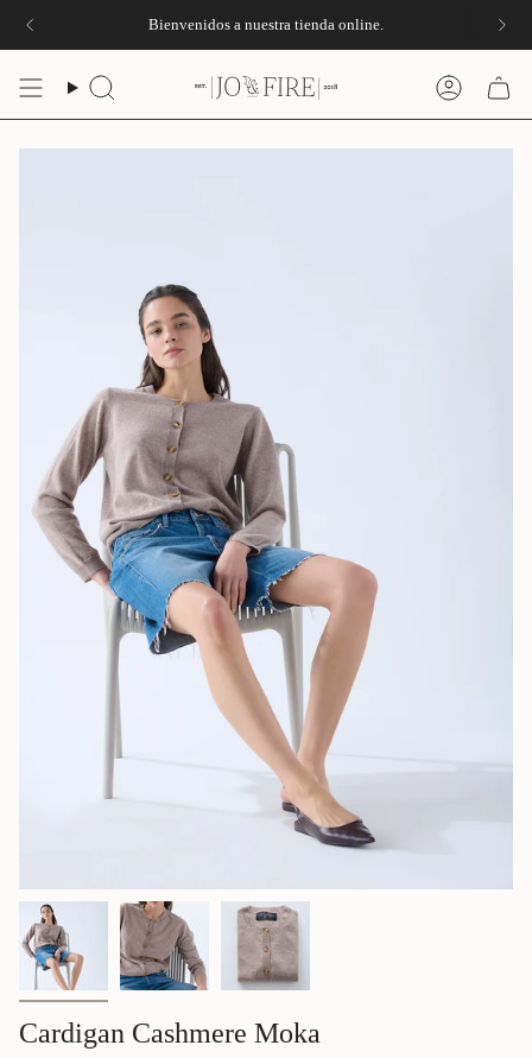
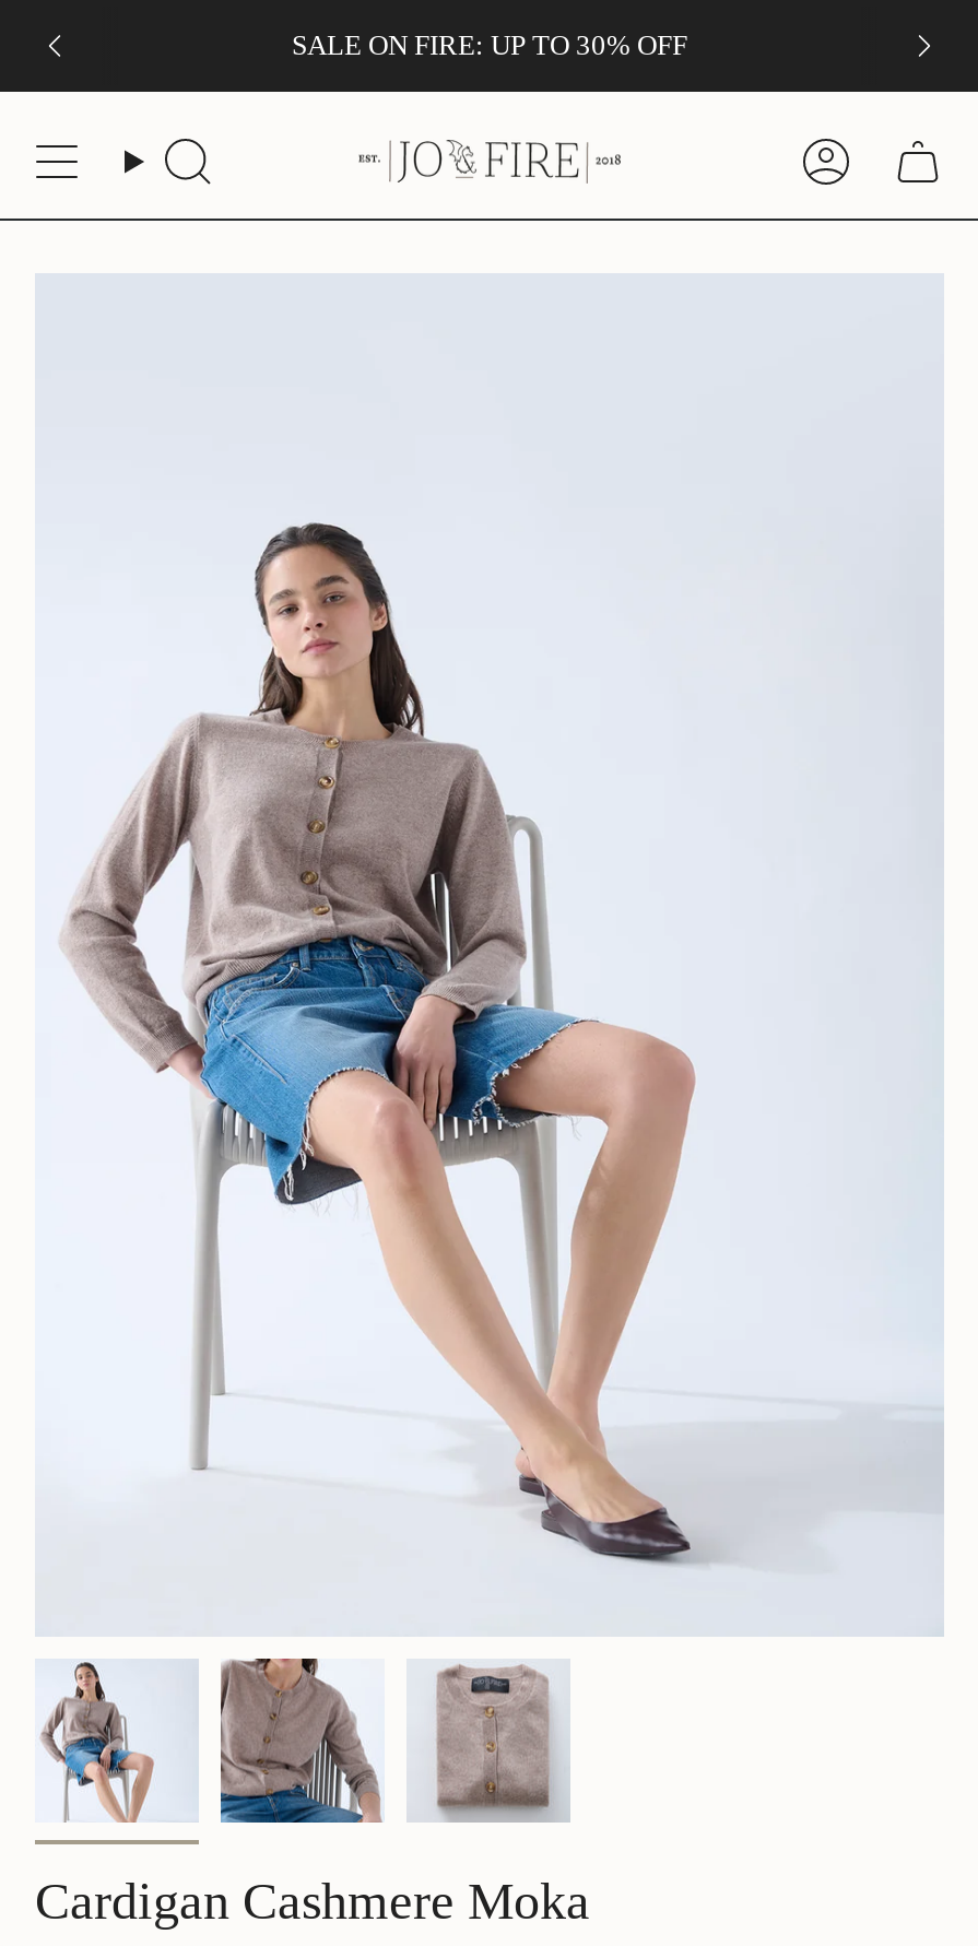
- Bienvenidos a nuestra tienda online.
+ SALE ON FIRE: UP TO 30% OFF
